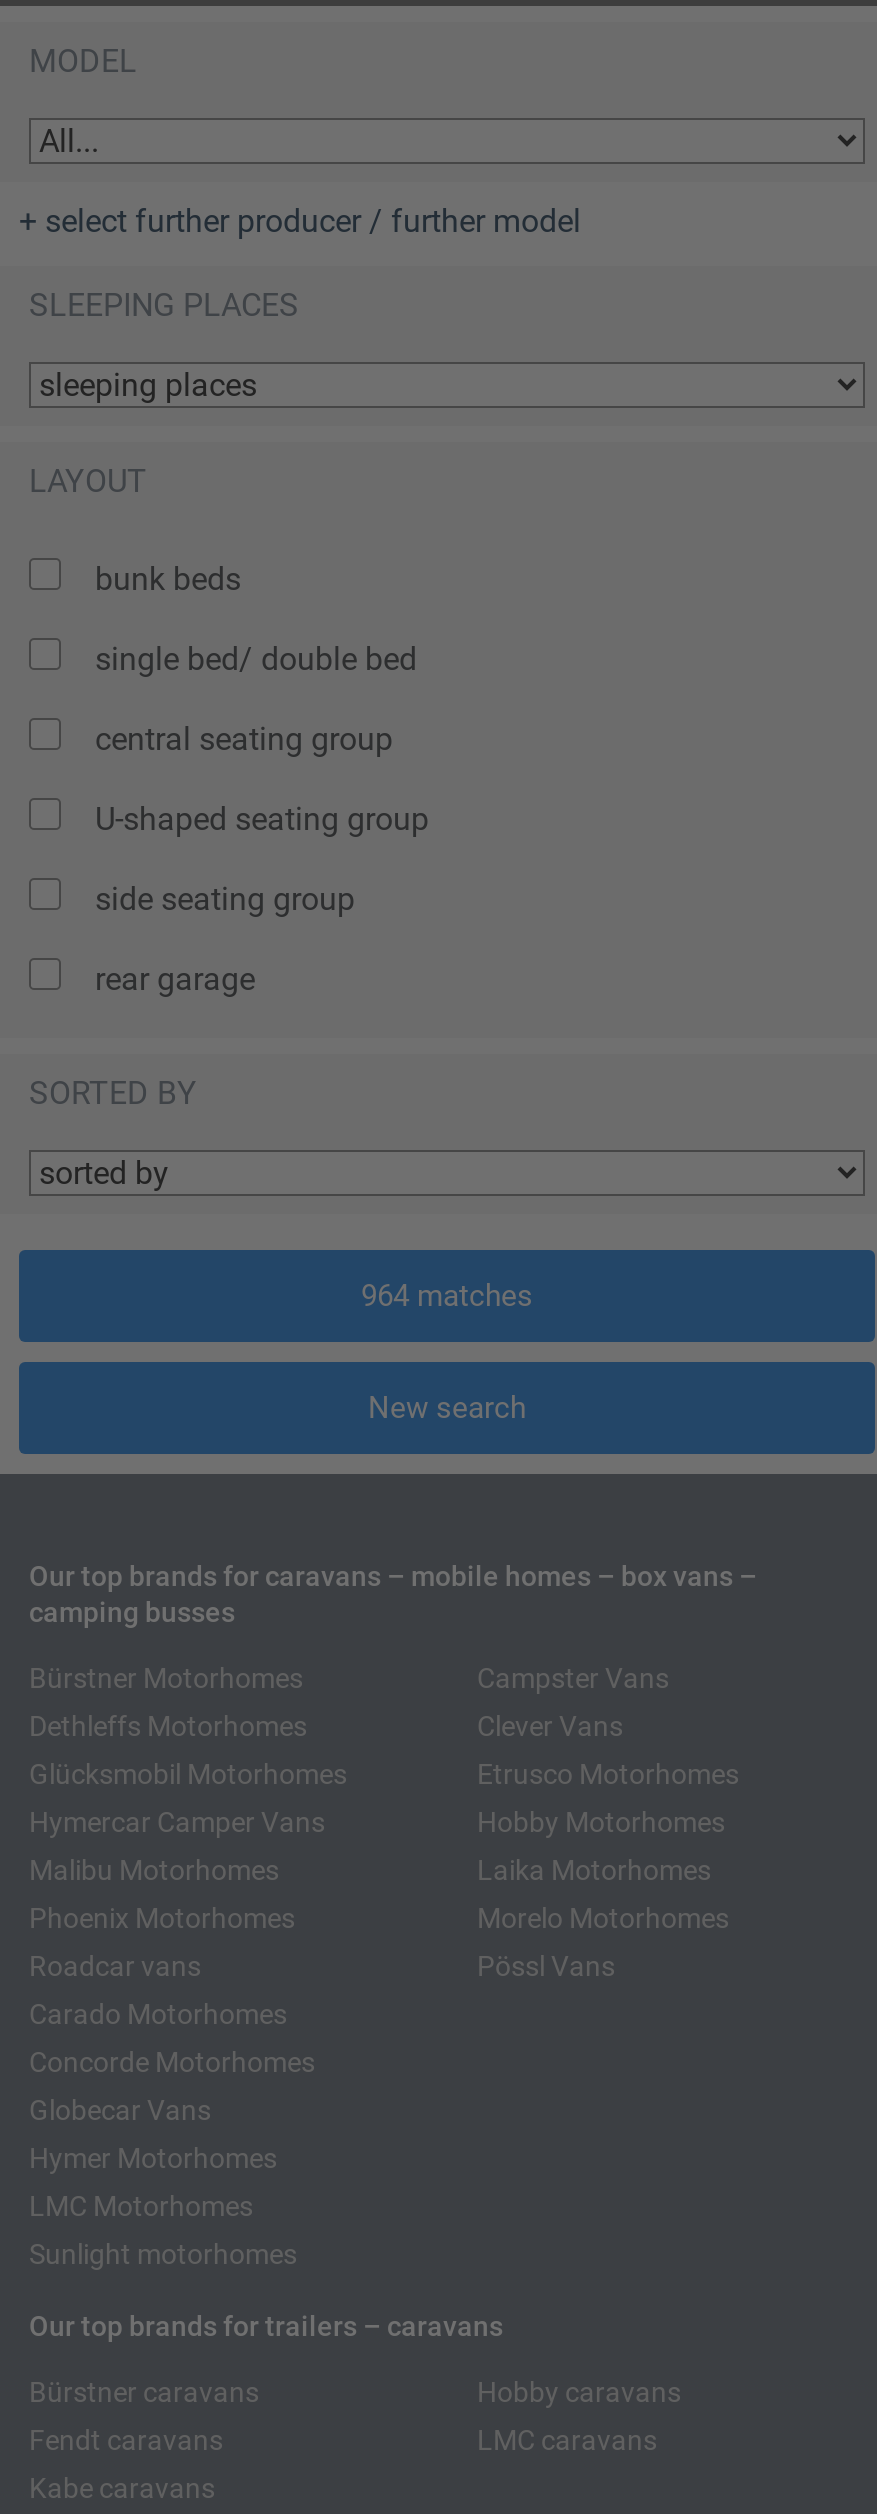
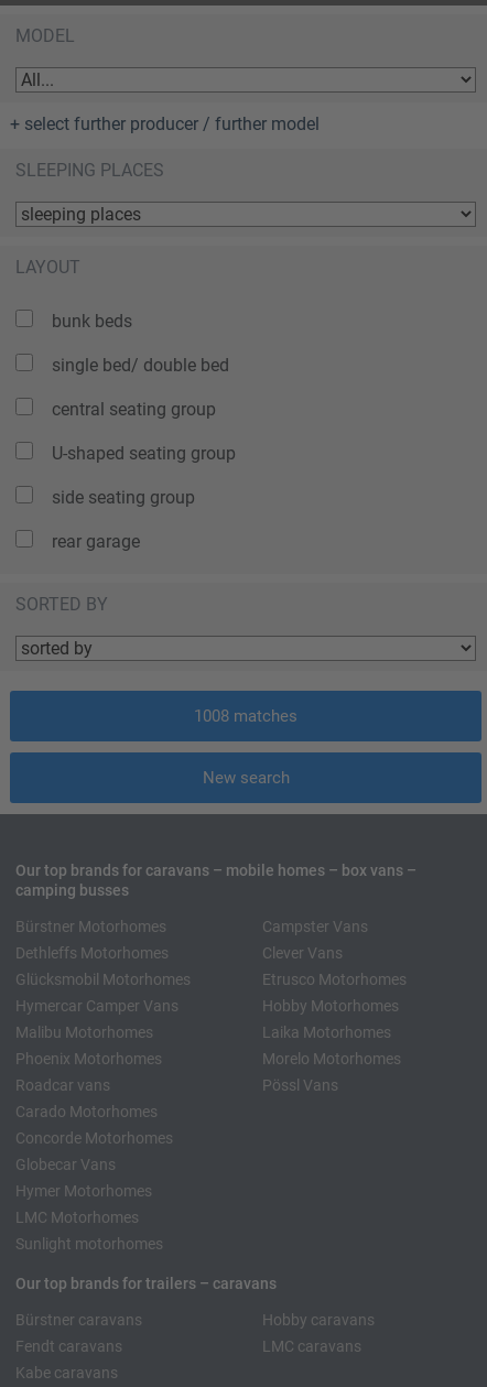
- 964 matches
+ 1008 matches
